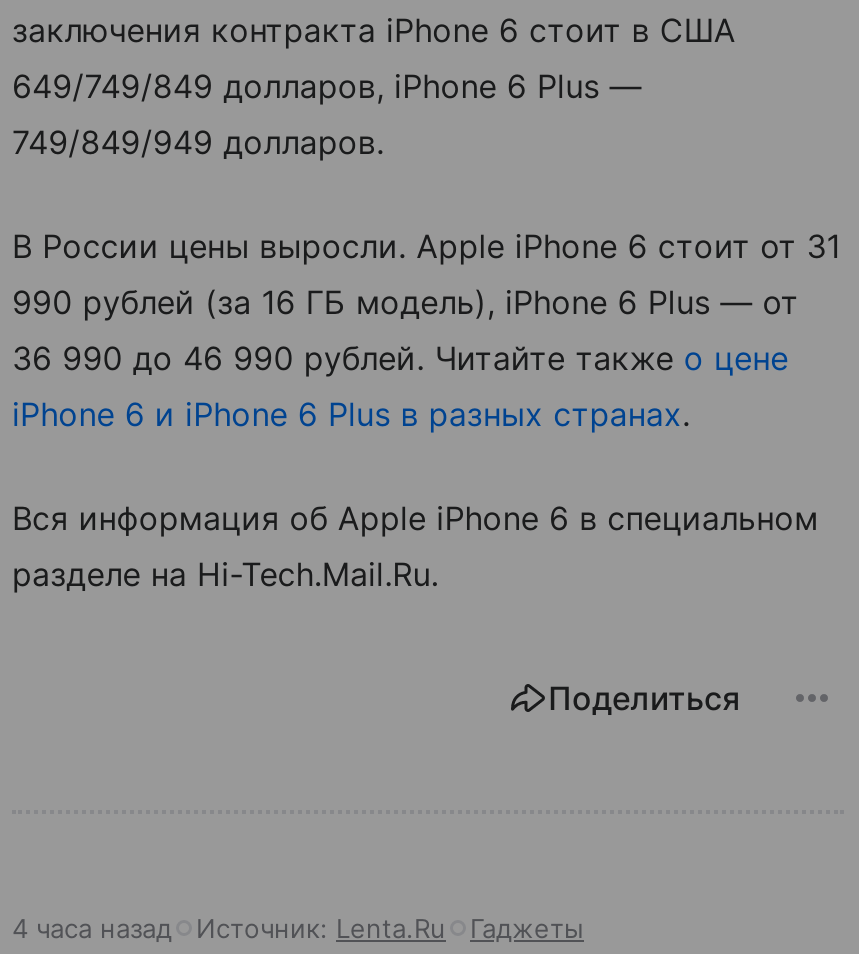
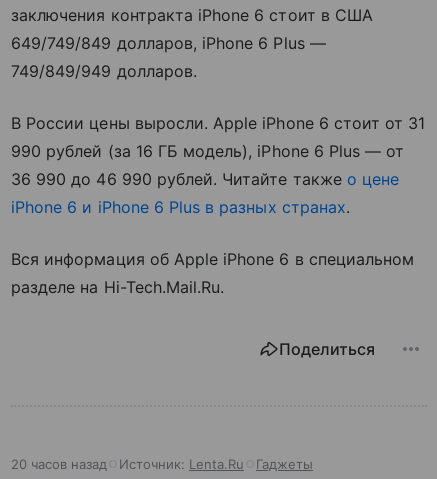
- 4 часа назад Источник: Lenta.Ru Гаджеты
+ 20 часов назад Источник: Lenta.Ru Гаджеты
